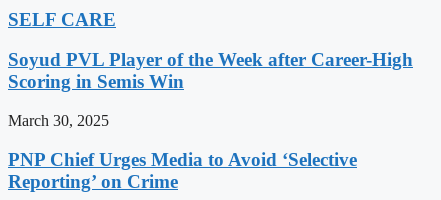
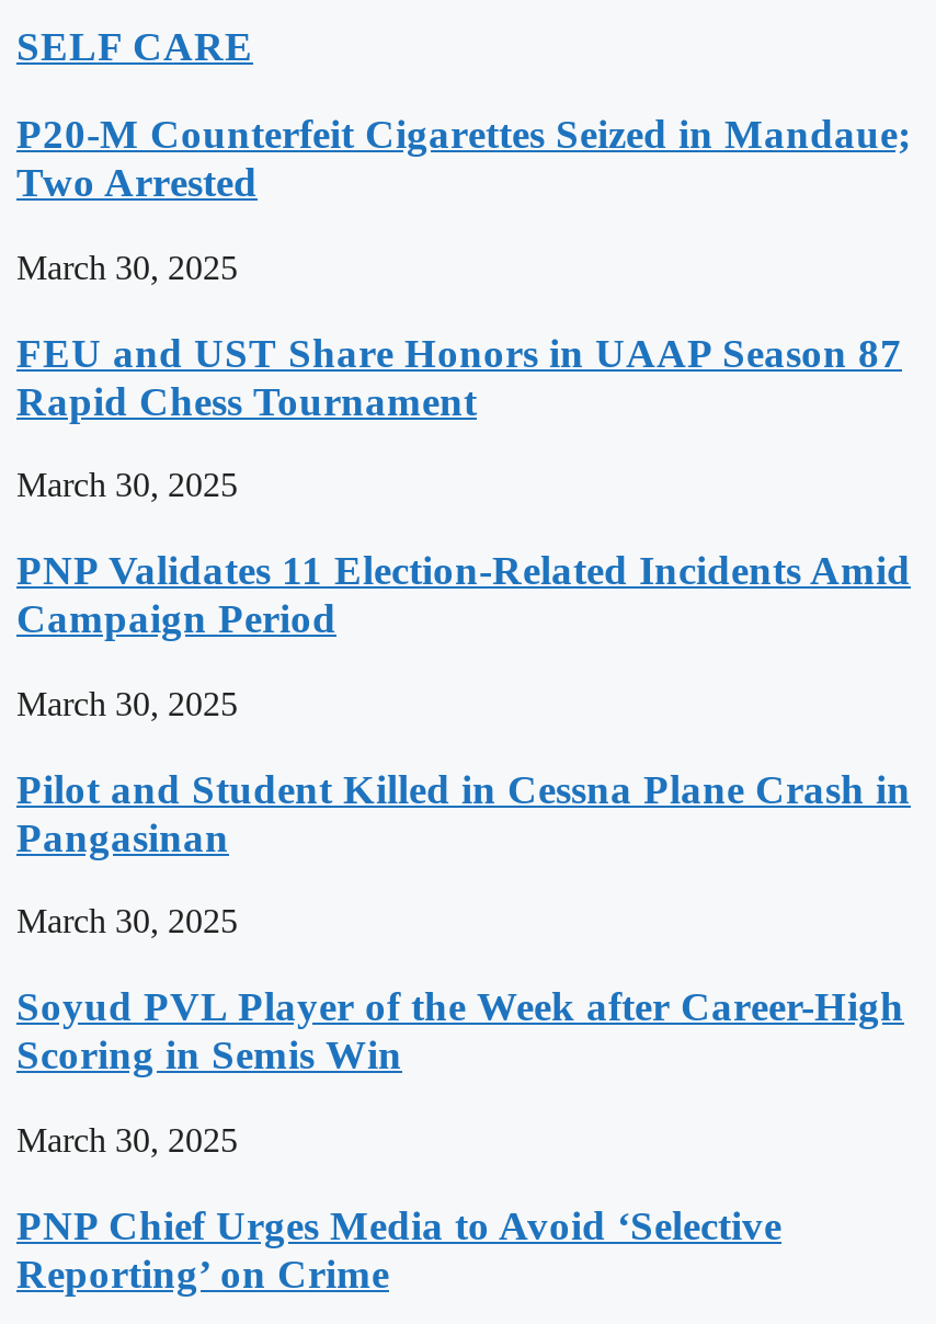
+ P20-M Counterfeit Cigarettes Seized in Mandaue;
+ Two Arrested
+ March 30, 2025
+ FEU and UST Share Honors in UAAP Season 87
+ Rapid Chess Tournament
+ March 30, 2025
+ PNP Validates 11 Election-Related Incidents Amid
+ Campaign Period
+ March 30, 2025
+ Pilot and Student Killed in Cessna Plane Crash in
+ Pangasinan
+ March 30, 2025
